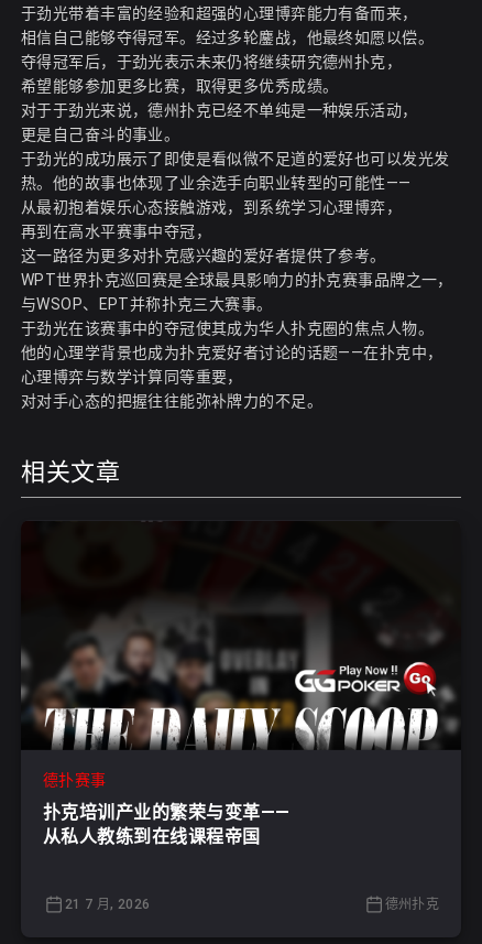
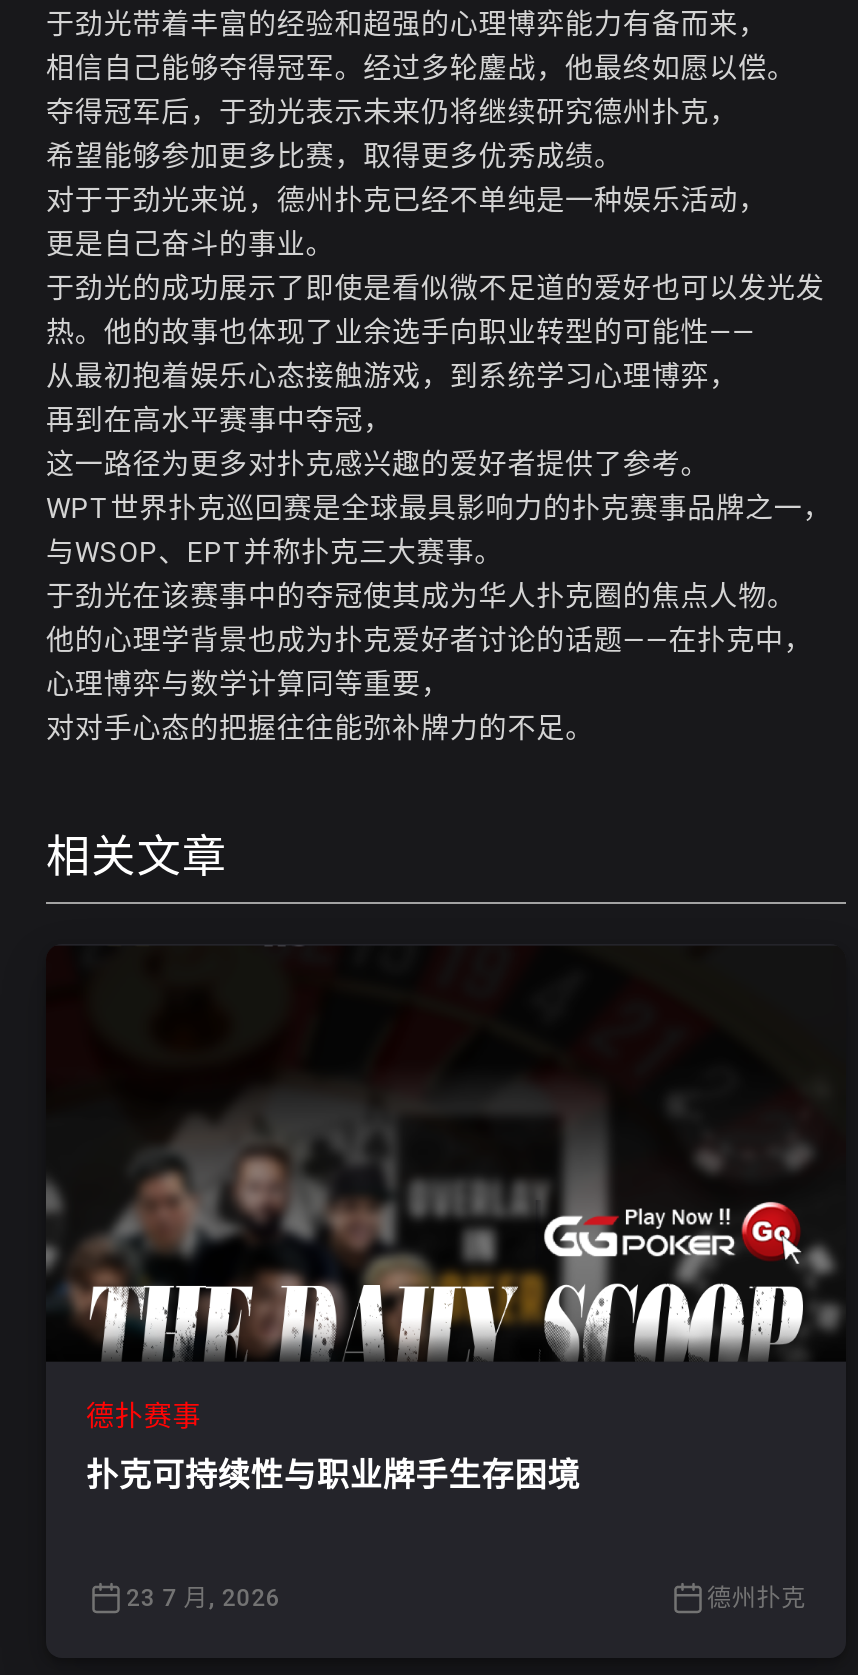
- 扑克培训产业的繁荣与变革——
- 从私人教练到在线课程帝国
+ 扑克可持续性与职业牌手生存困境

- 21 7 月, 2026
+ 23 7 月, 2026
